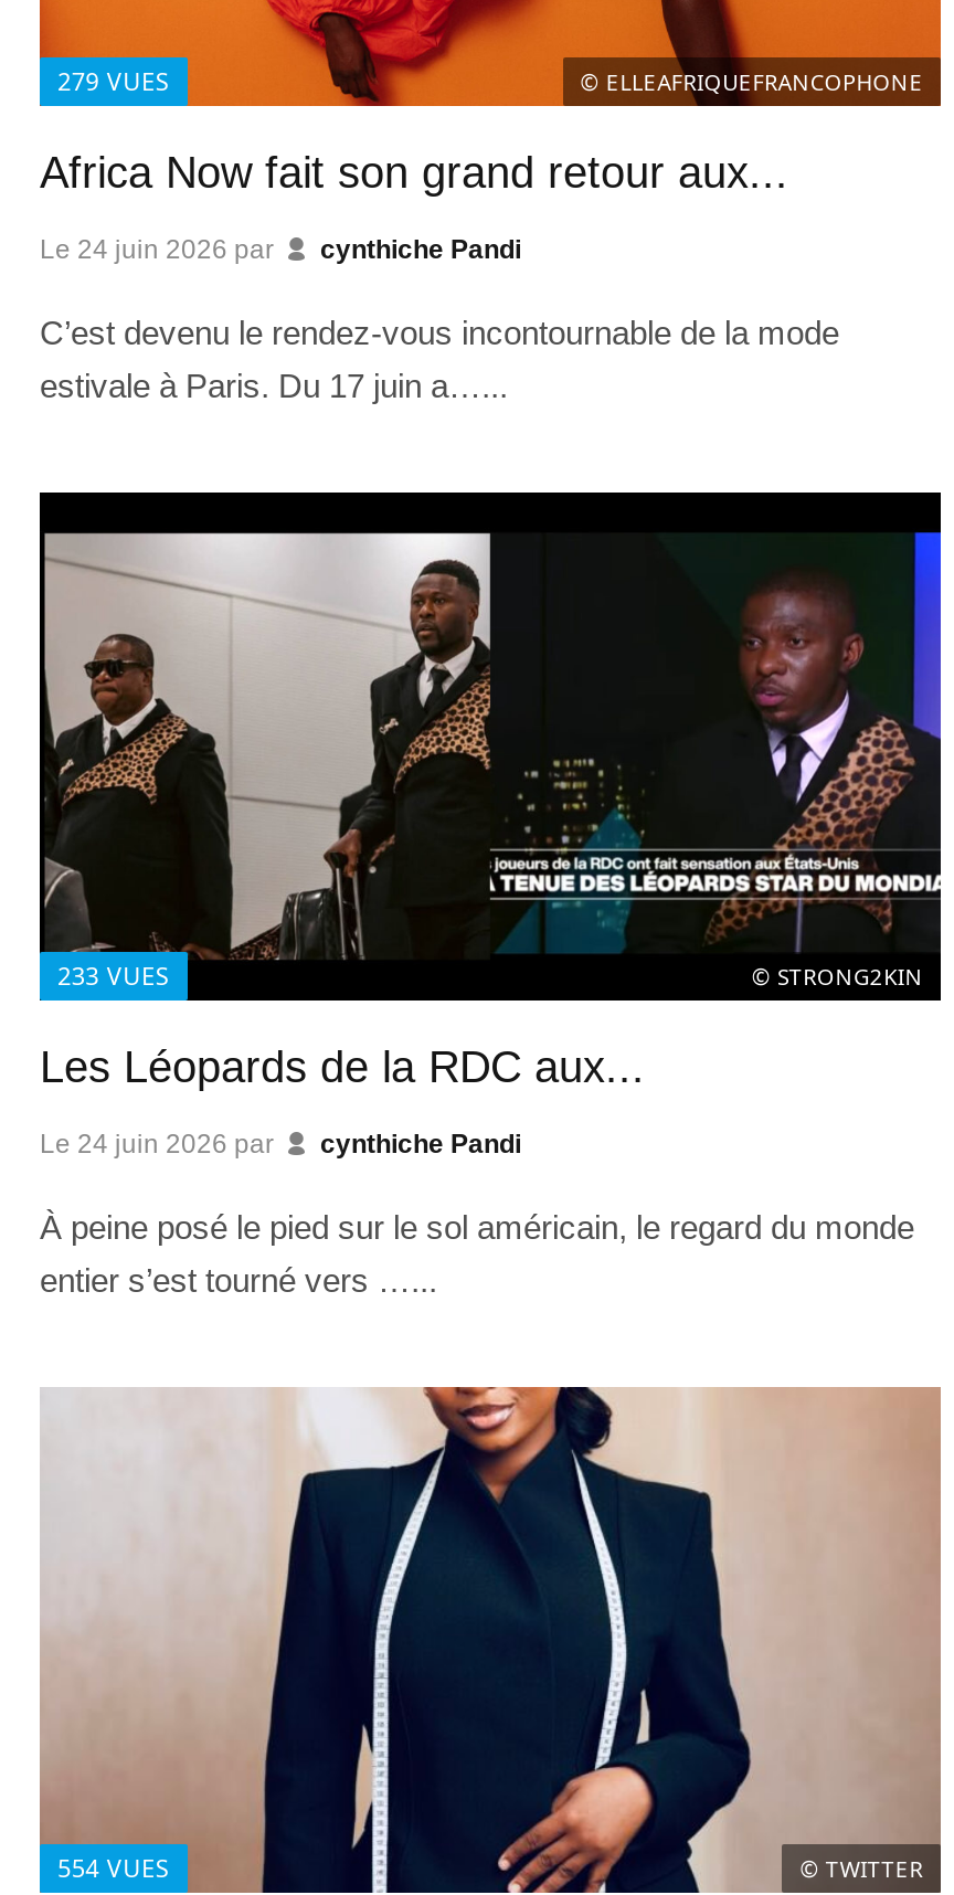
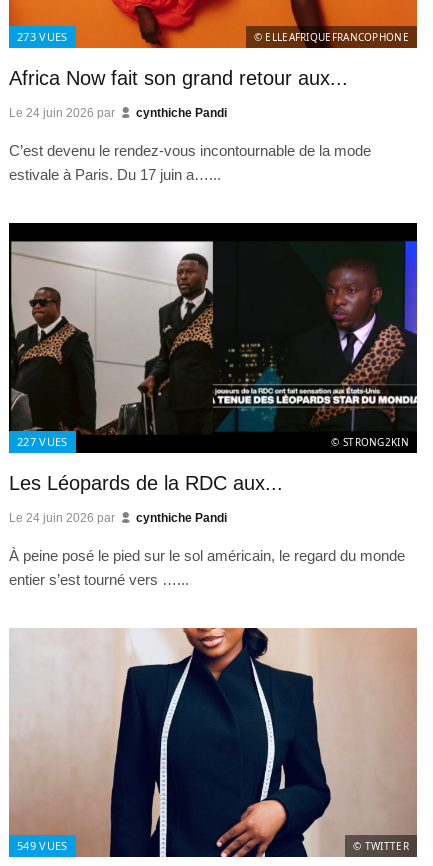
- 279 VUES
+ 273 VUES

- 233 VUES
+ 227 VUES

- 554 VUES
+ 549 VUES
